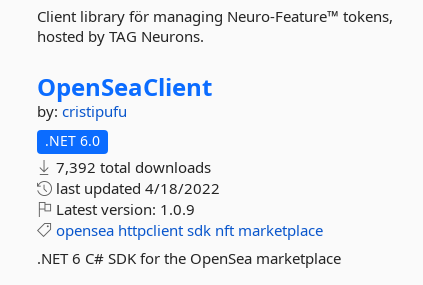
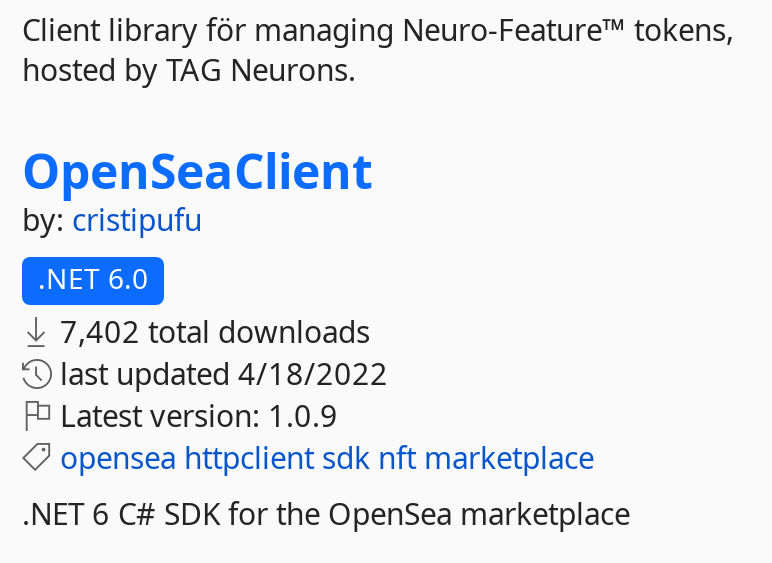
- 7,392 total downloads
+ 7,402 total downloads
